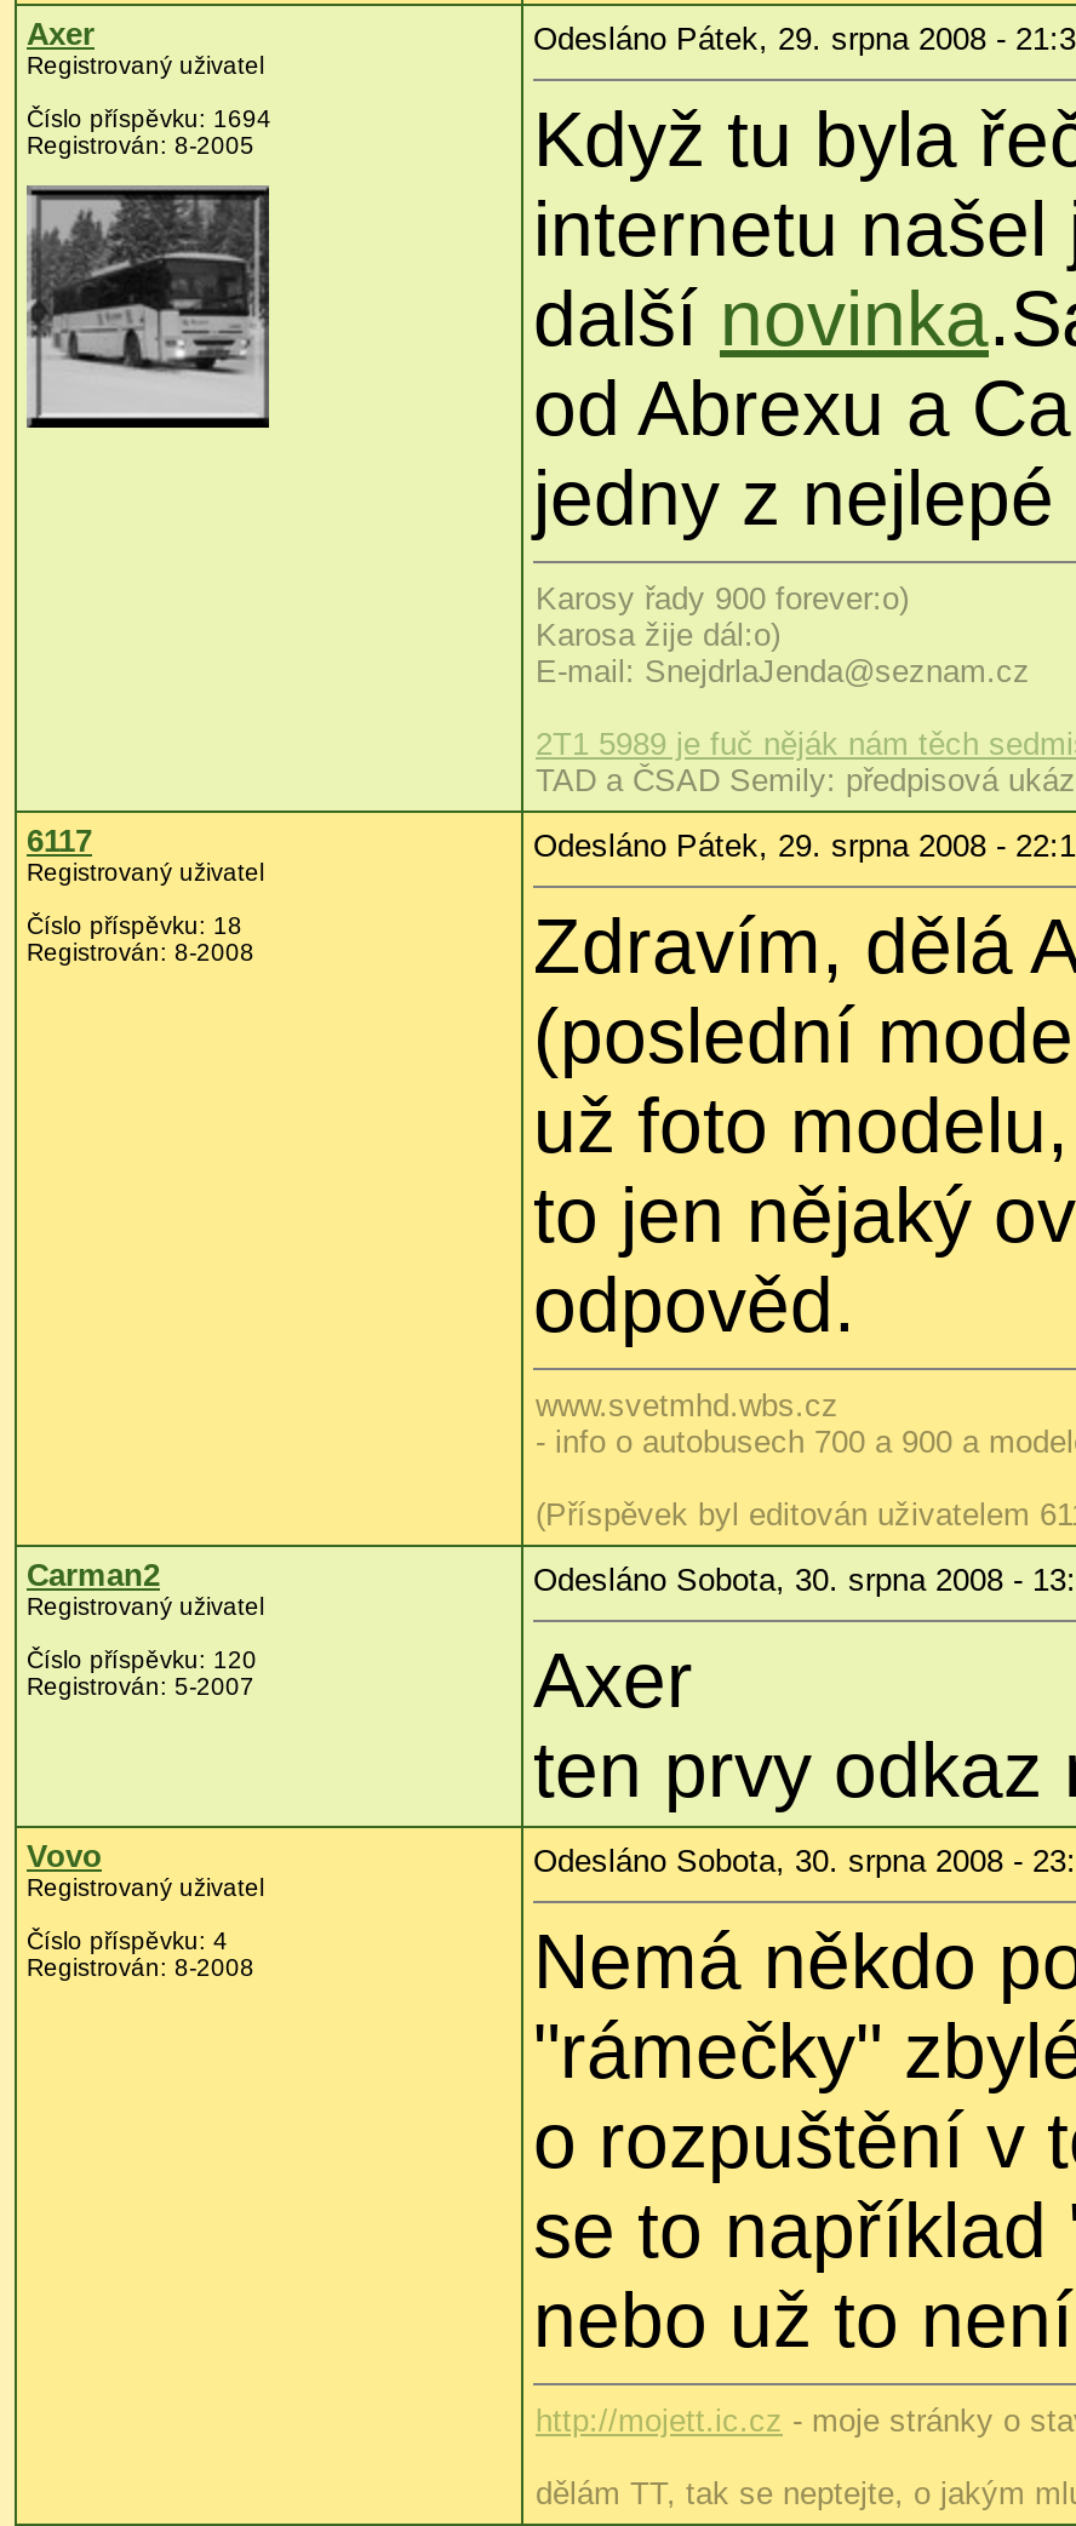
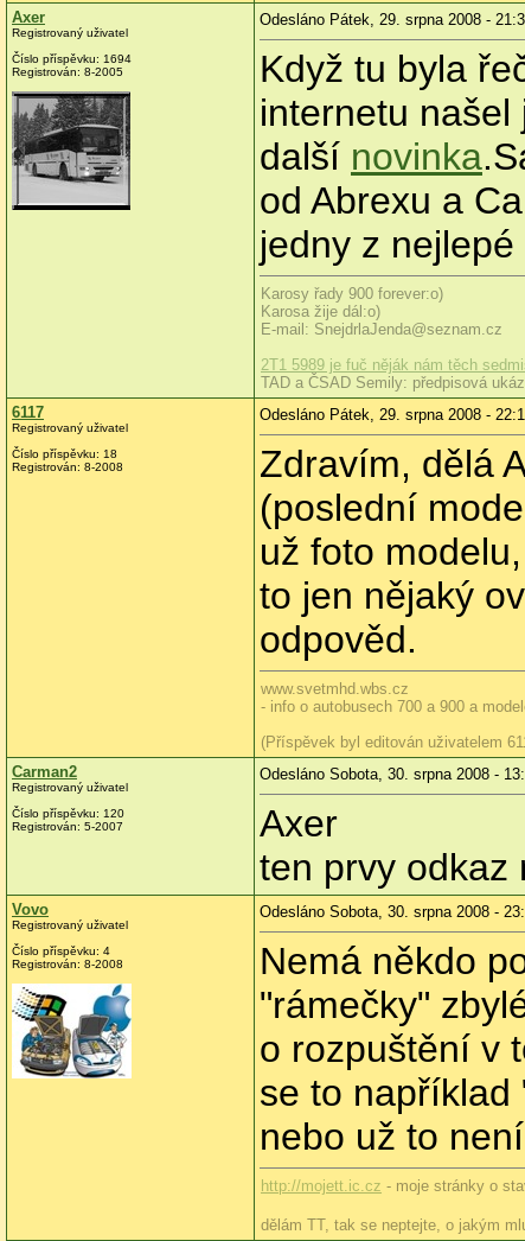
+ [image]
